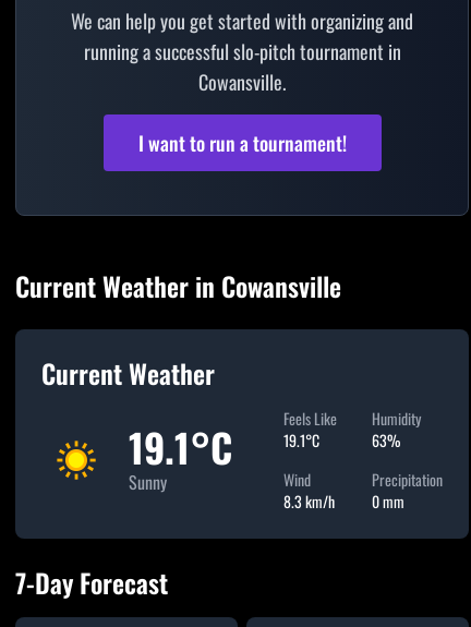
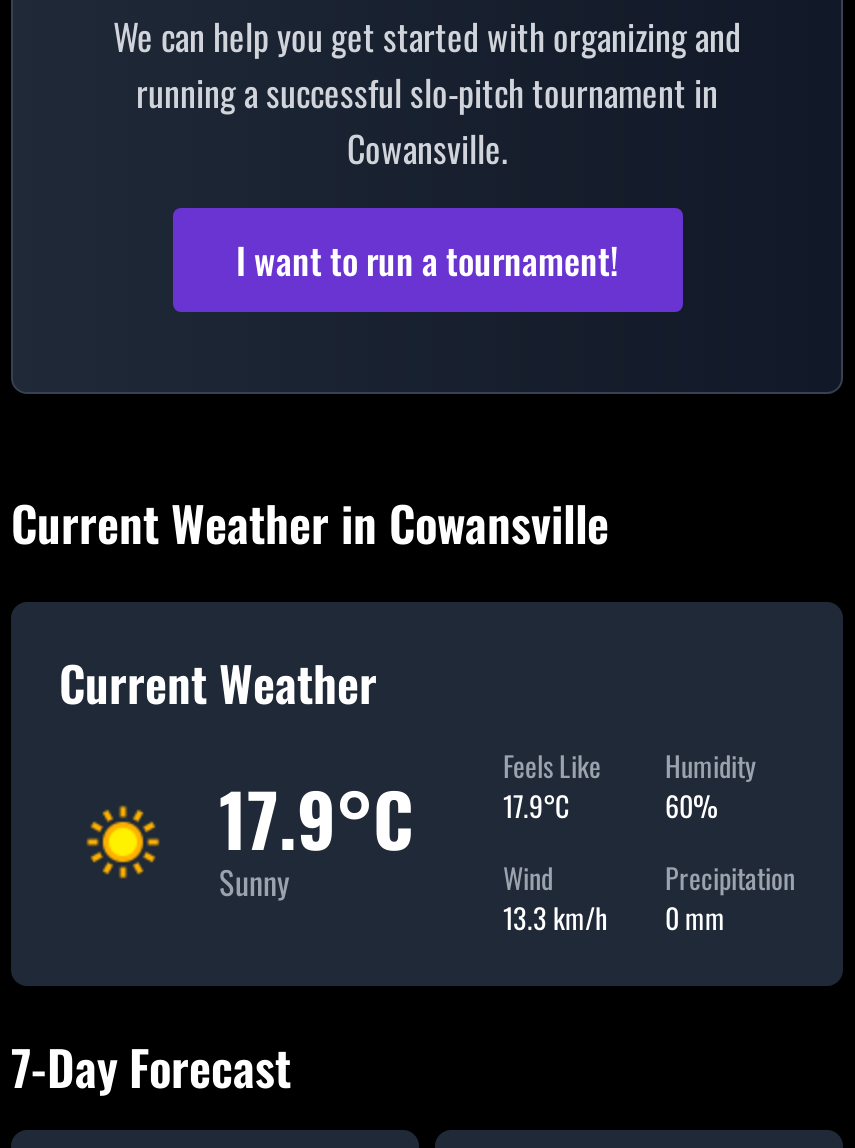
- 19.1°C
+ 17.9°C

- 19.1°C
+ 17.9°C

- 63%
+ 60%

- 8.3 km/h 0 mm
+ 13.3 km/h 0 mm
